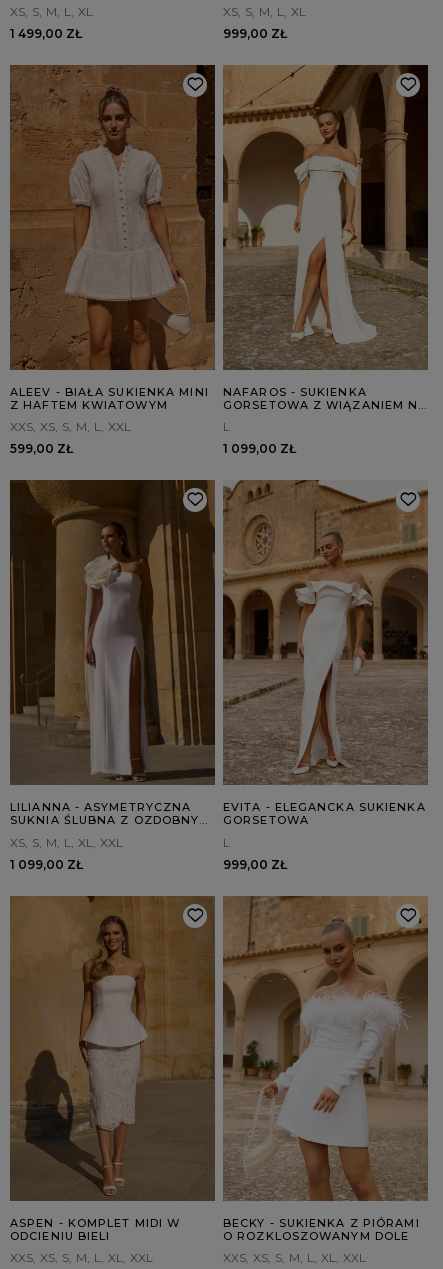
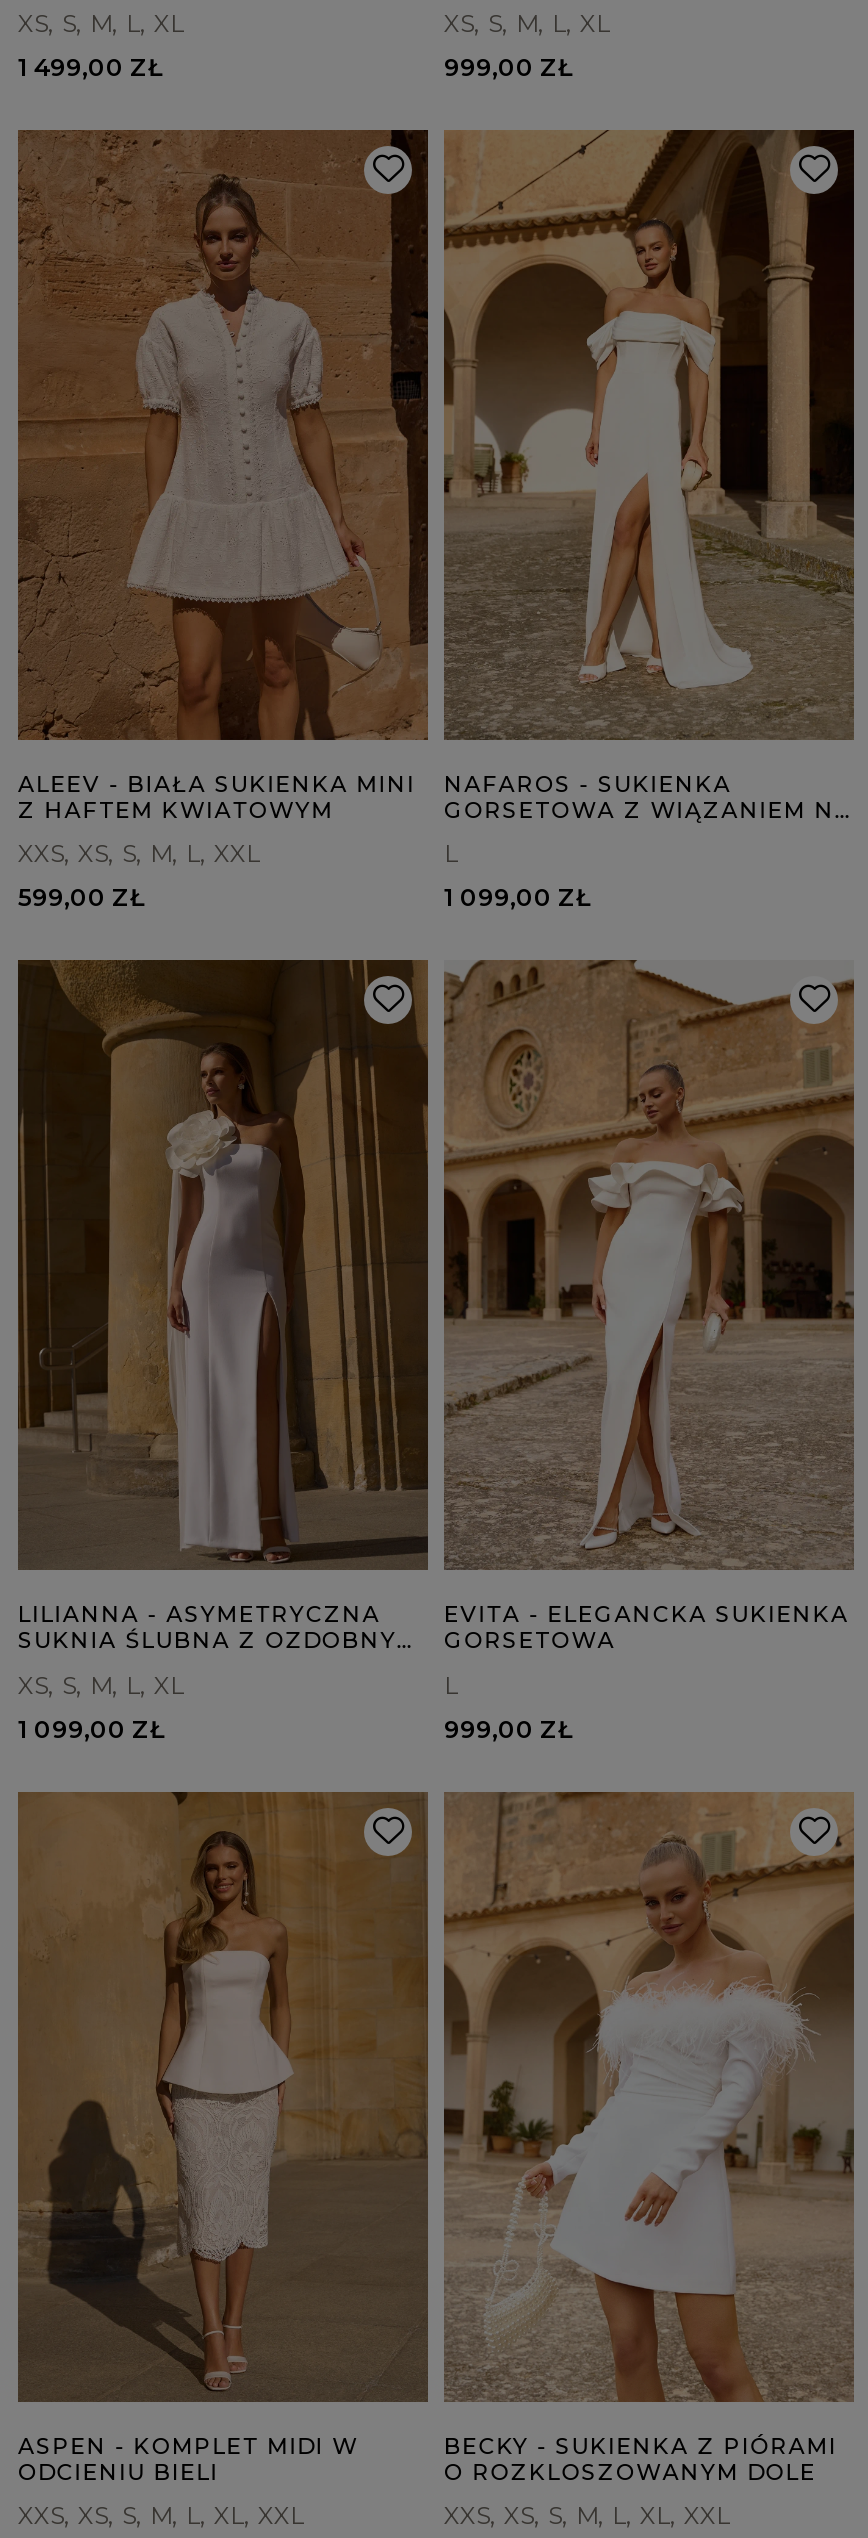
- XS S M L XL XXL
+ XS S M L XL
